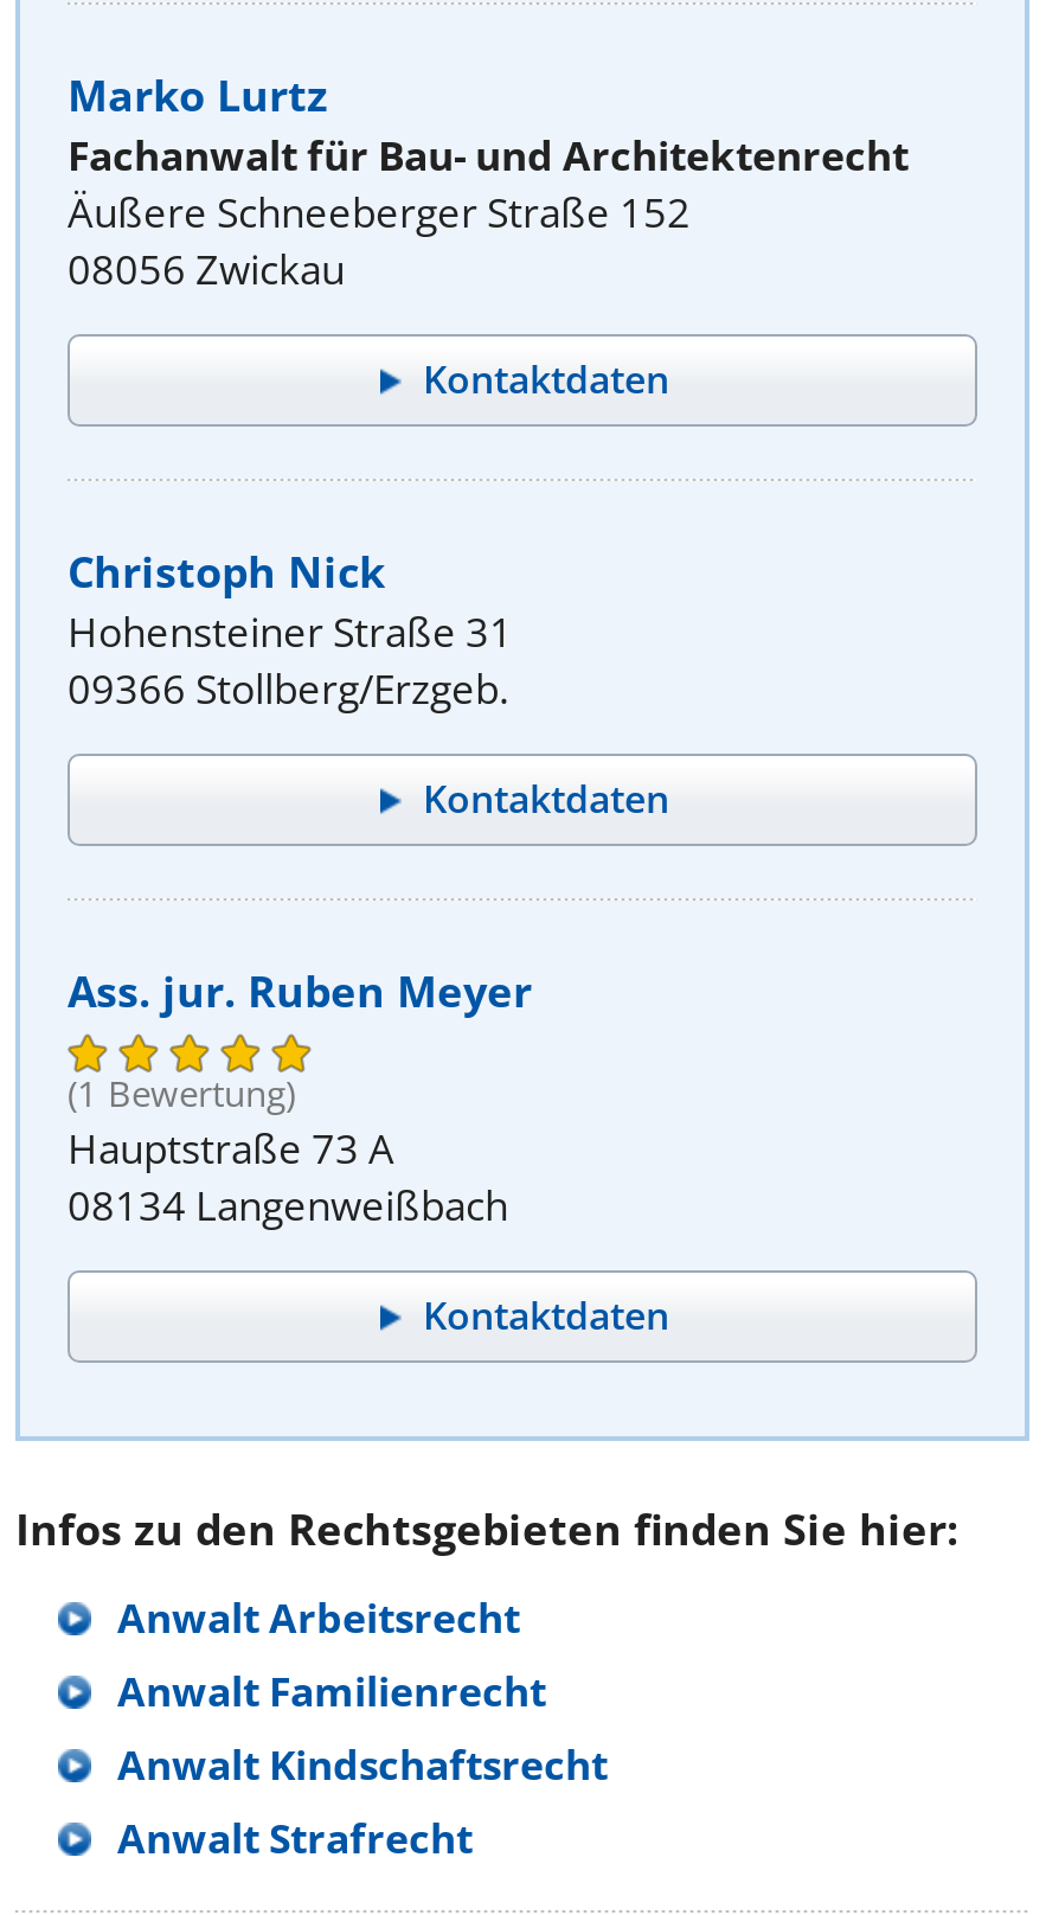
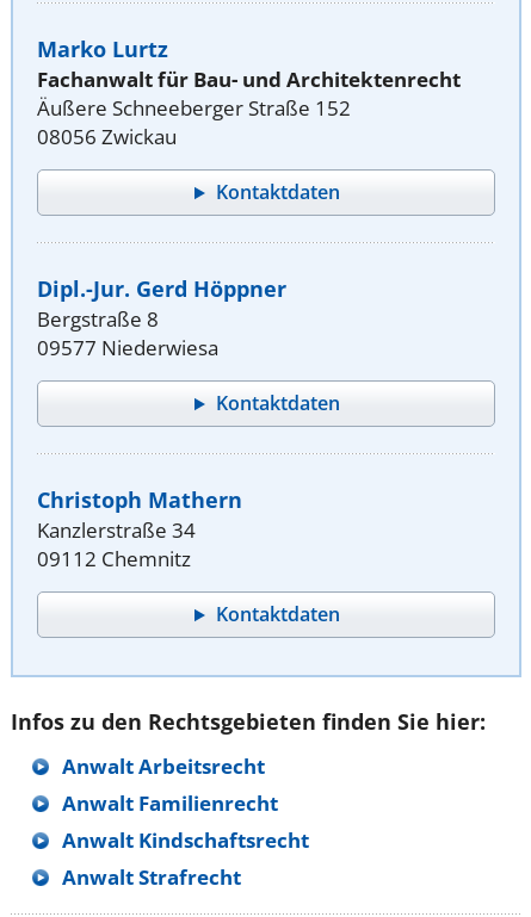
- Christoph Nick
- Hohensteiner Straße 31
- 09366 Stollberg/Erzgeb.
+ Dipl.-Jur. Gerd Höppner
+ Bergstraße 8
+ 09577 Niederwiesa

- Ass. jur. Ruben Meyer
- (1 Bewertung)
- Hauptstraße 73 A
- 08134 Langenweißbach
+ Christoph Mathern
+ Kanzlerstraße 34
+ 09112 Chemnitz
